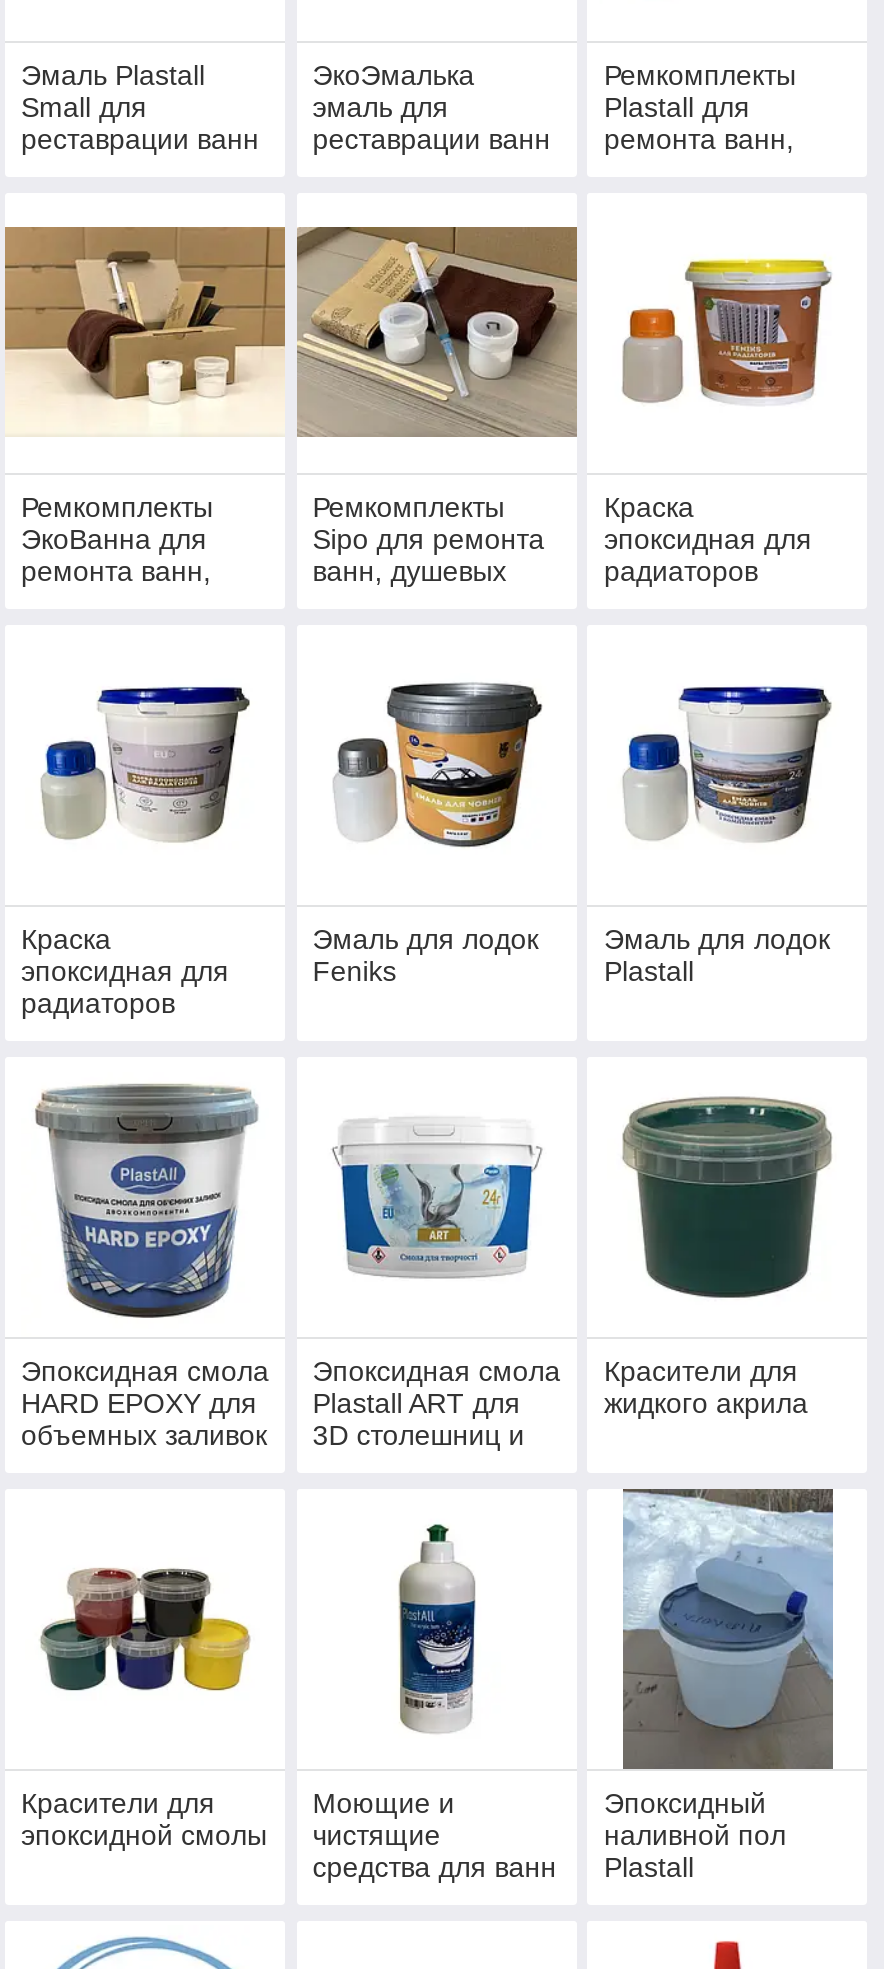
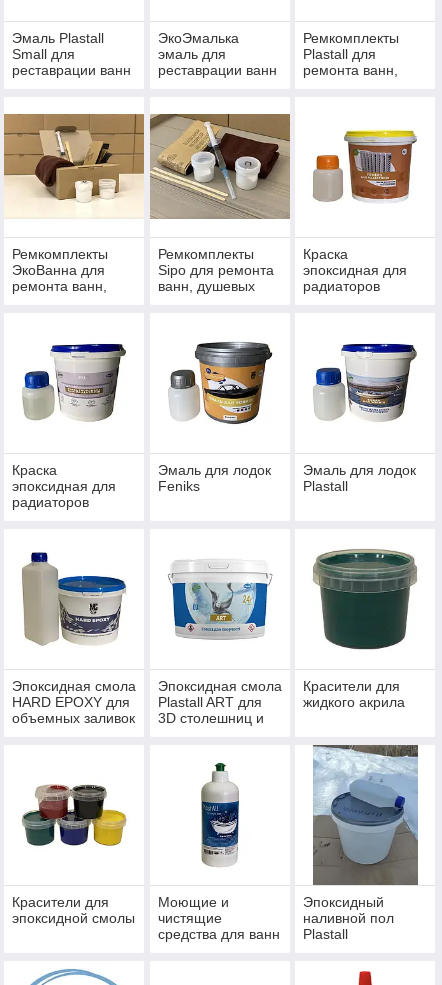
- [image]
+ [image]
